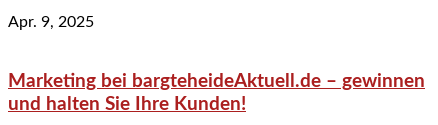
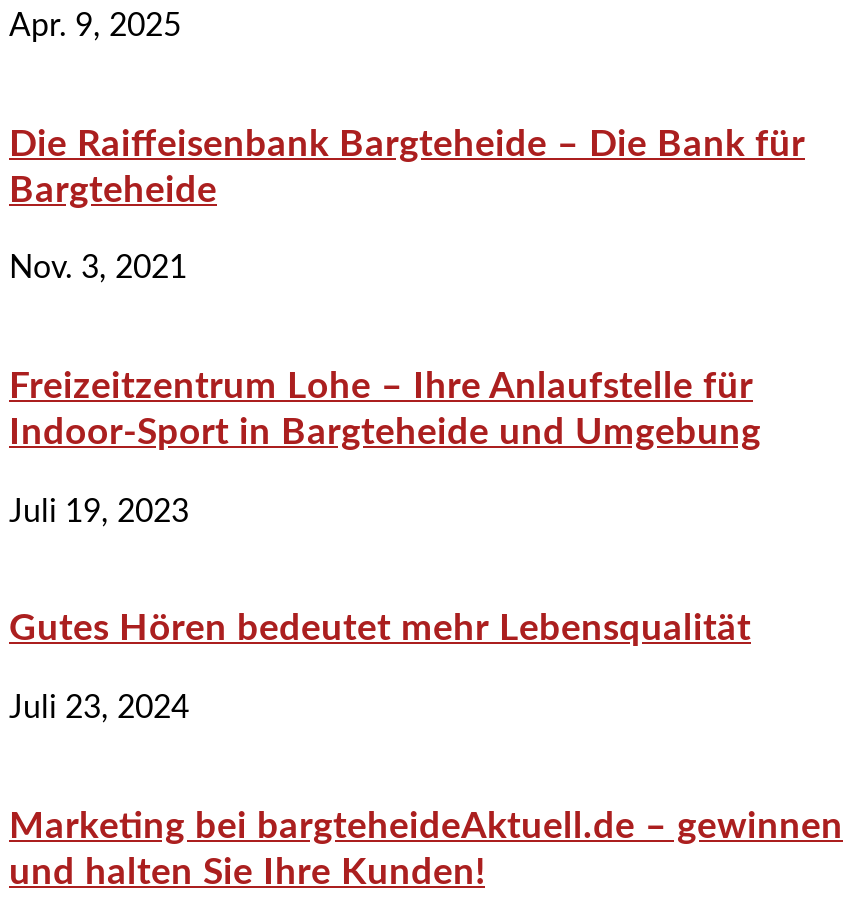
+ Die Raiffeisenbank Bargteheide – Die Bank für
+ Bargteheide
+ Nov. 3, 2021
+ Freizeitzentrum Lohe – Ihre Anlaufstelle für
+ Indoor-Sport in Bargteheide und Umgebung
+ Juli 19, 2023
+ Gutes Hören bedeutet mehr Lebensqualität
+ Juli 23, 2024
